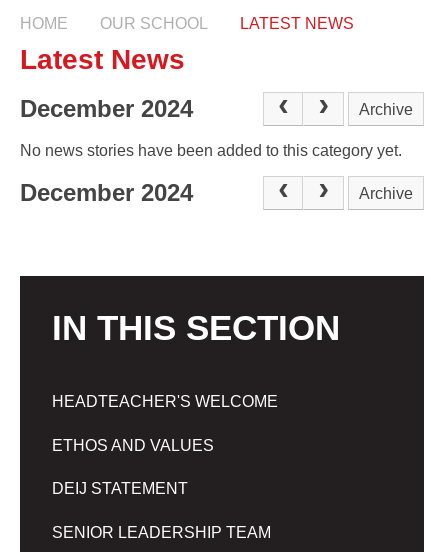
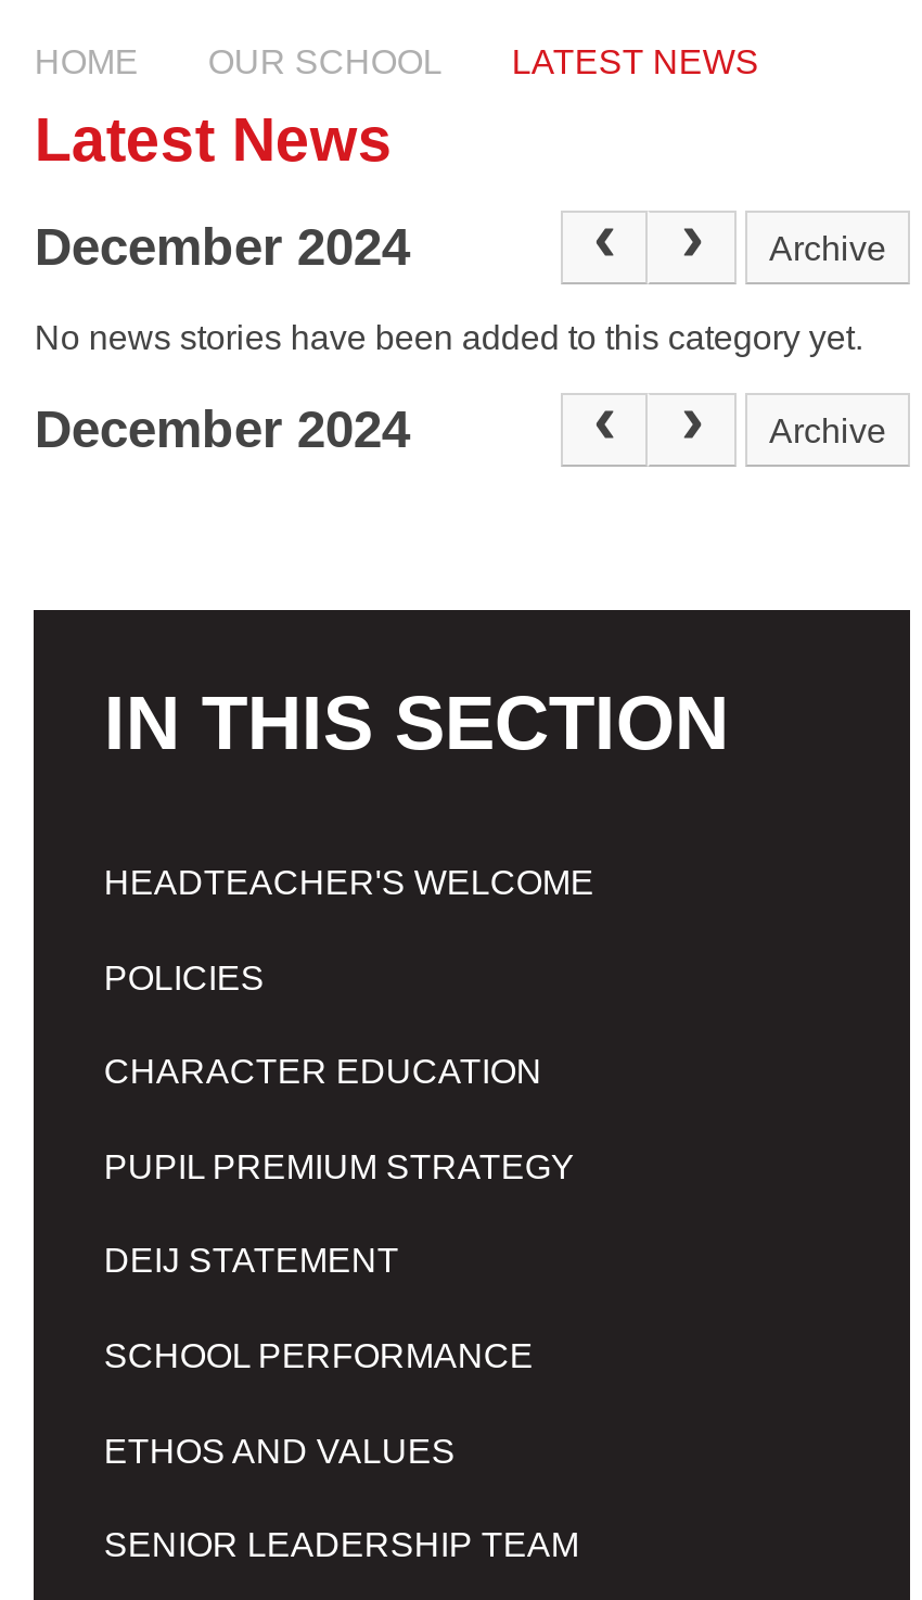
+ POLICIES
+ CHARACTER EDUCATION
+ PUPIL PREMIUM STRATEGY
+ SCHOOL PERFORMANCE

moved down: ETHOS AND VALUES

moved up: DEIJ STATEMENT
